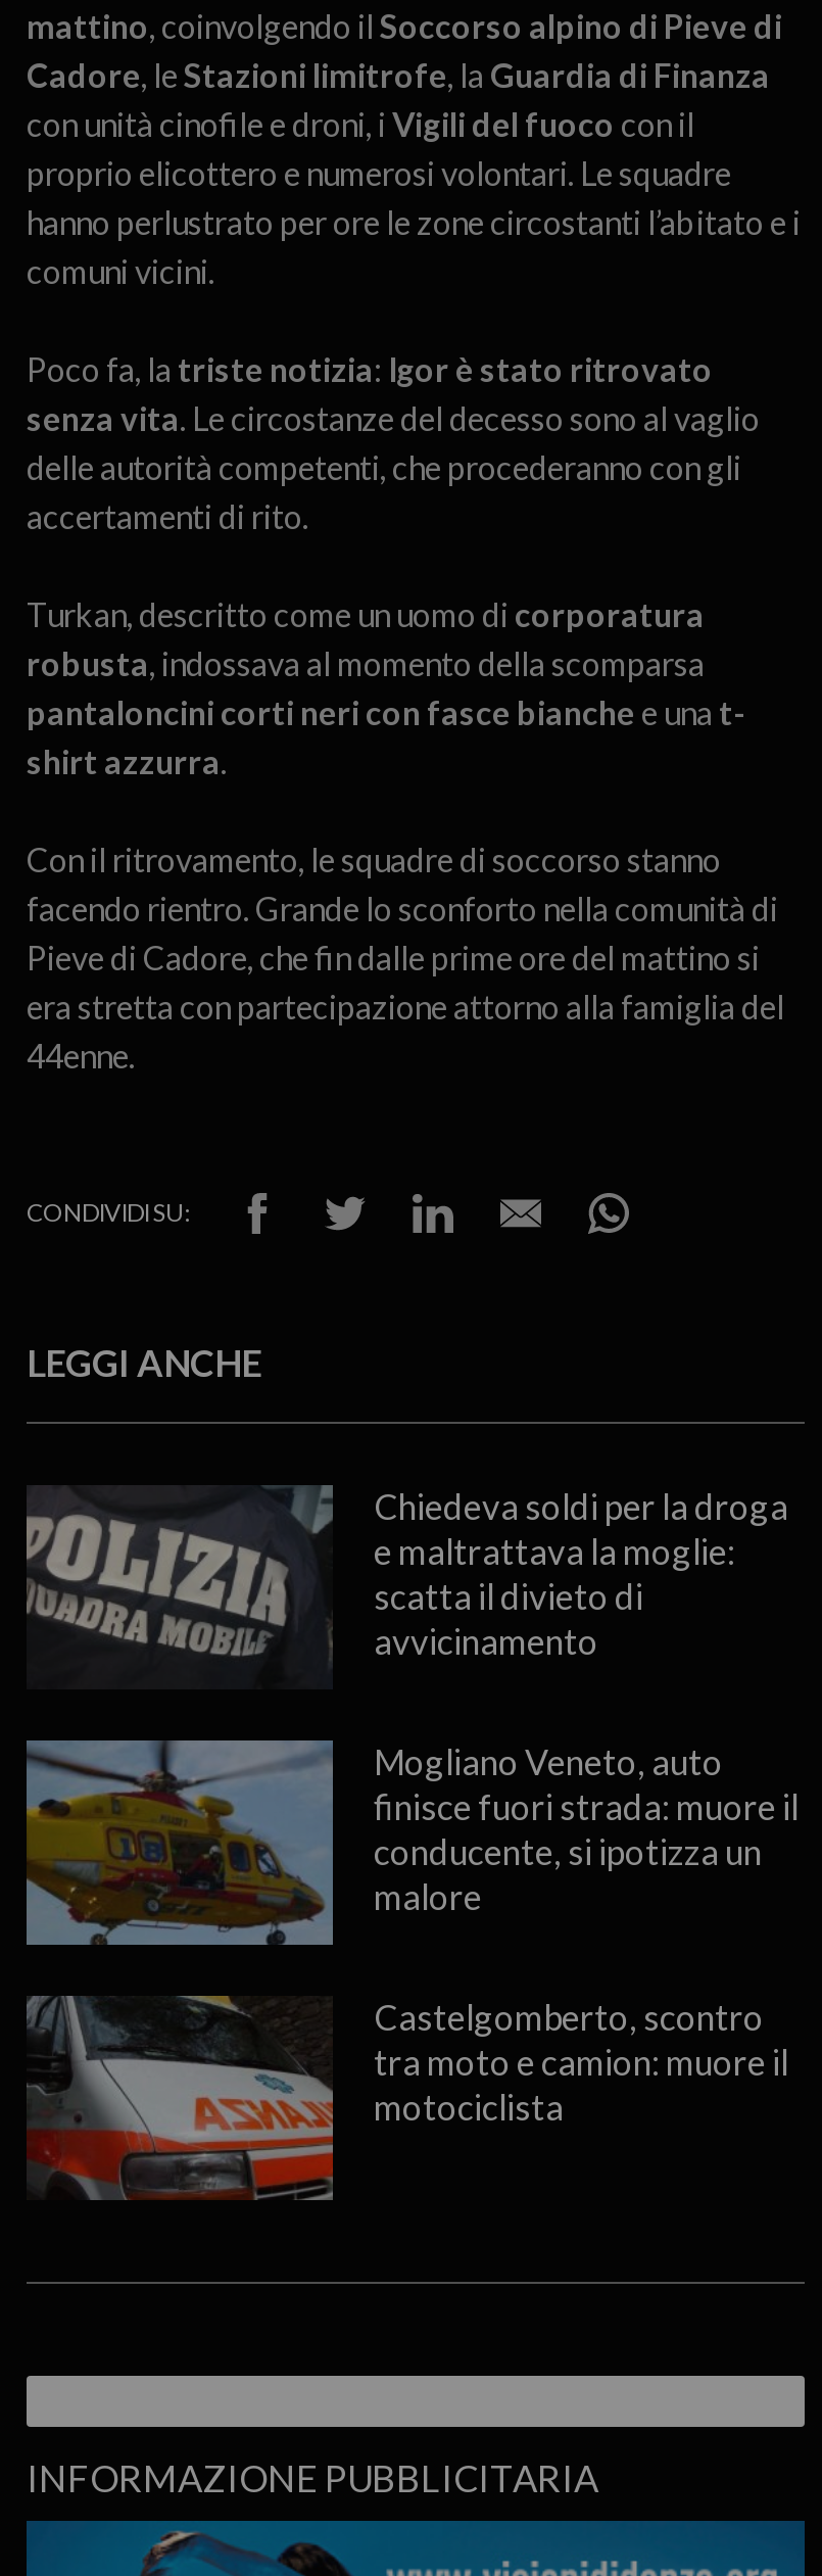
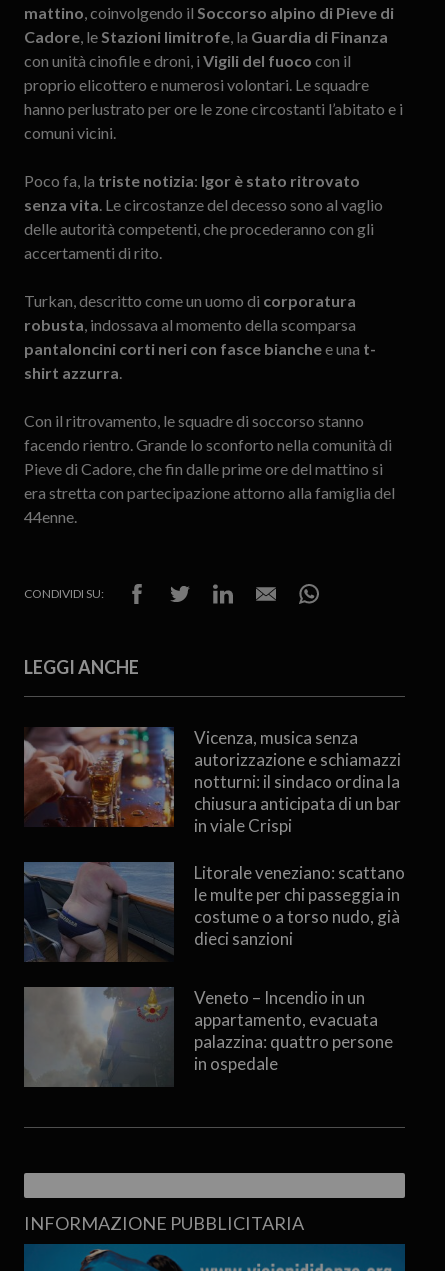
- [image]
- Chiedeva soldi per la droga
- e maltrattava la moglie:
- scatta il divieto di
- avvicinamento
+ [image]
+ Vicenza, musica senza
+ autorizzazione e schiamazzi
+ notturni: il sindaco ordina la
+ chiusura anticipata di un bar
+ in viale Crispi

- [image]
- Mogliano Veneto, auto
- finisce fuori strada: muore il
- conducente, si ipotizza un
- malore
+ [image]
+ Litorale veneziano: scattano
+ le multe per chi passeggia in
+ costume o a torso nudo, già
+ dieci sanzioni

- [image]
- Castelgomberto, scontro
- tra moto e camion: muore il
- motociclista
+ [image]
+ Veneto – Incendio in un
+ appartamento, evacuata
+ palazzina: quattro persone
+ in ospedale
